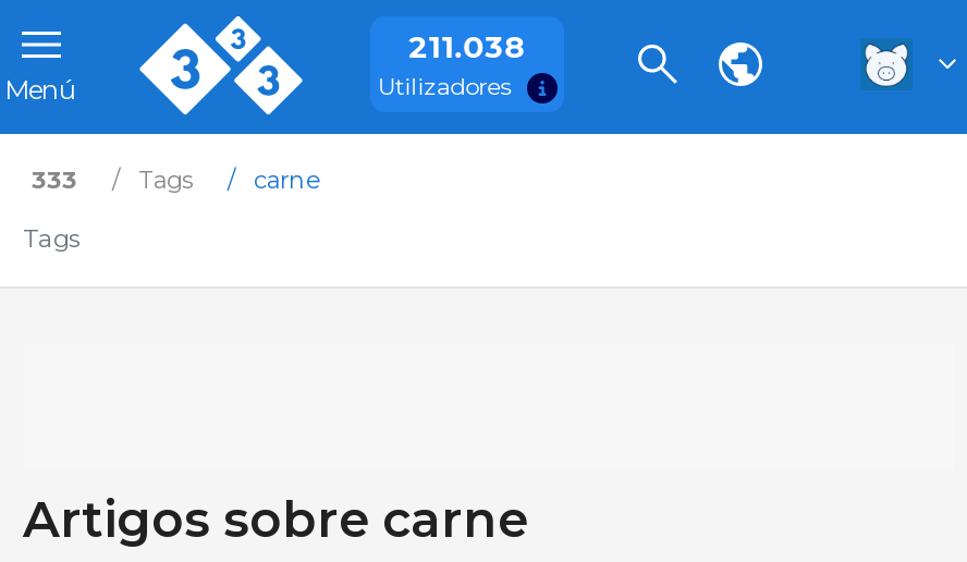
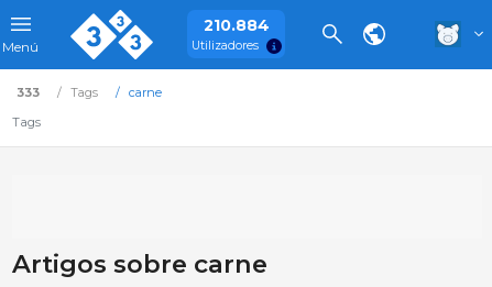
- 211.038
+ 210.884
